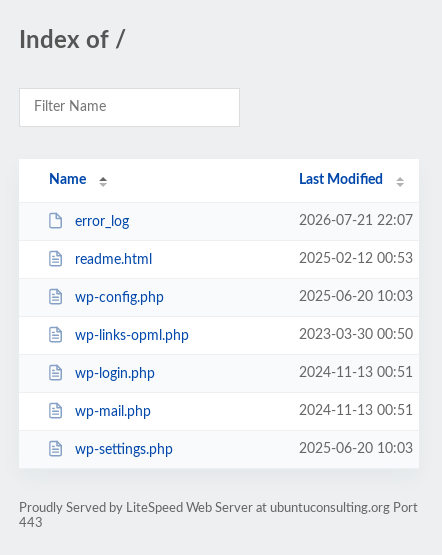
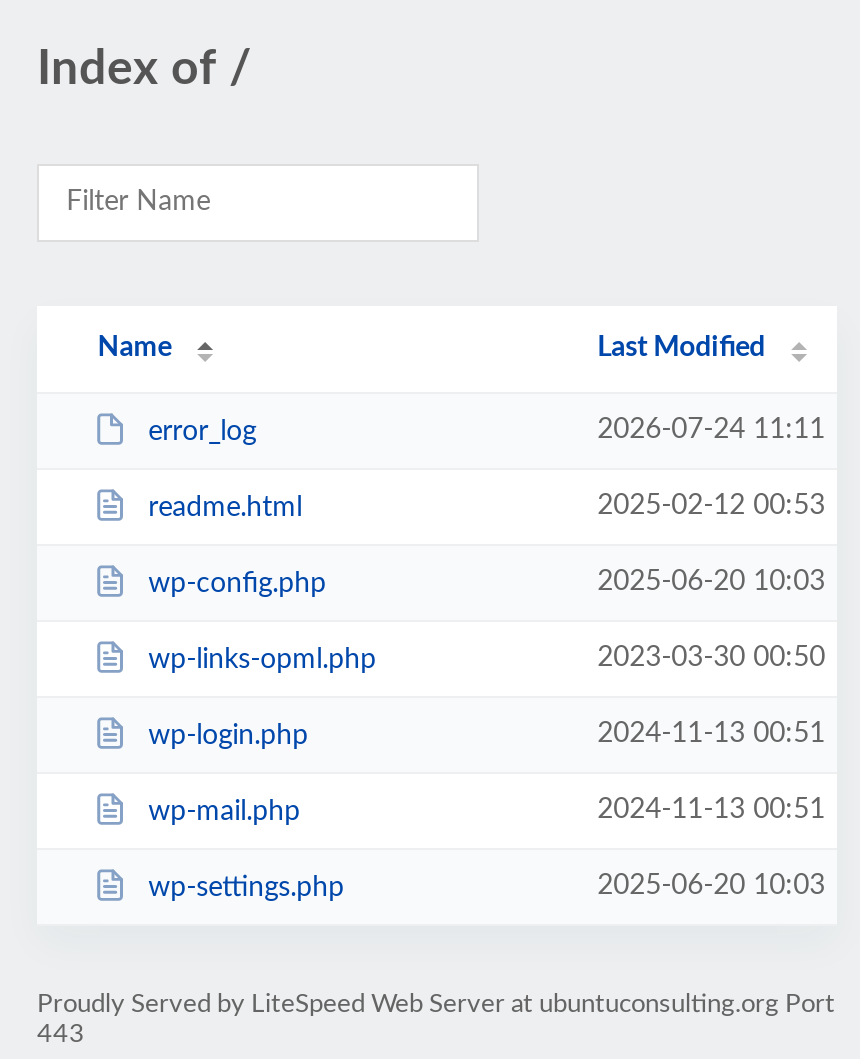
- 2026-07-21 22:07
+ 2026-07-24 11:11
